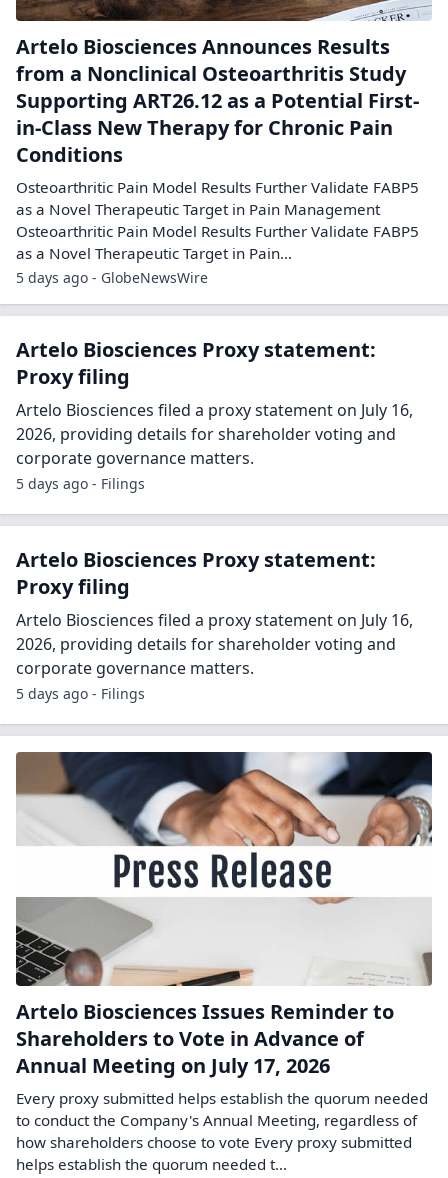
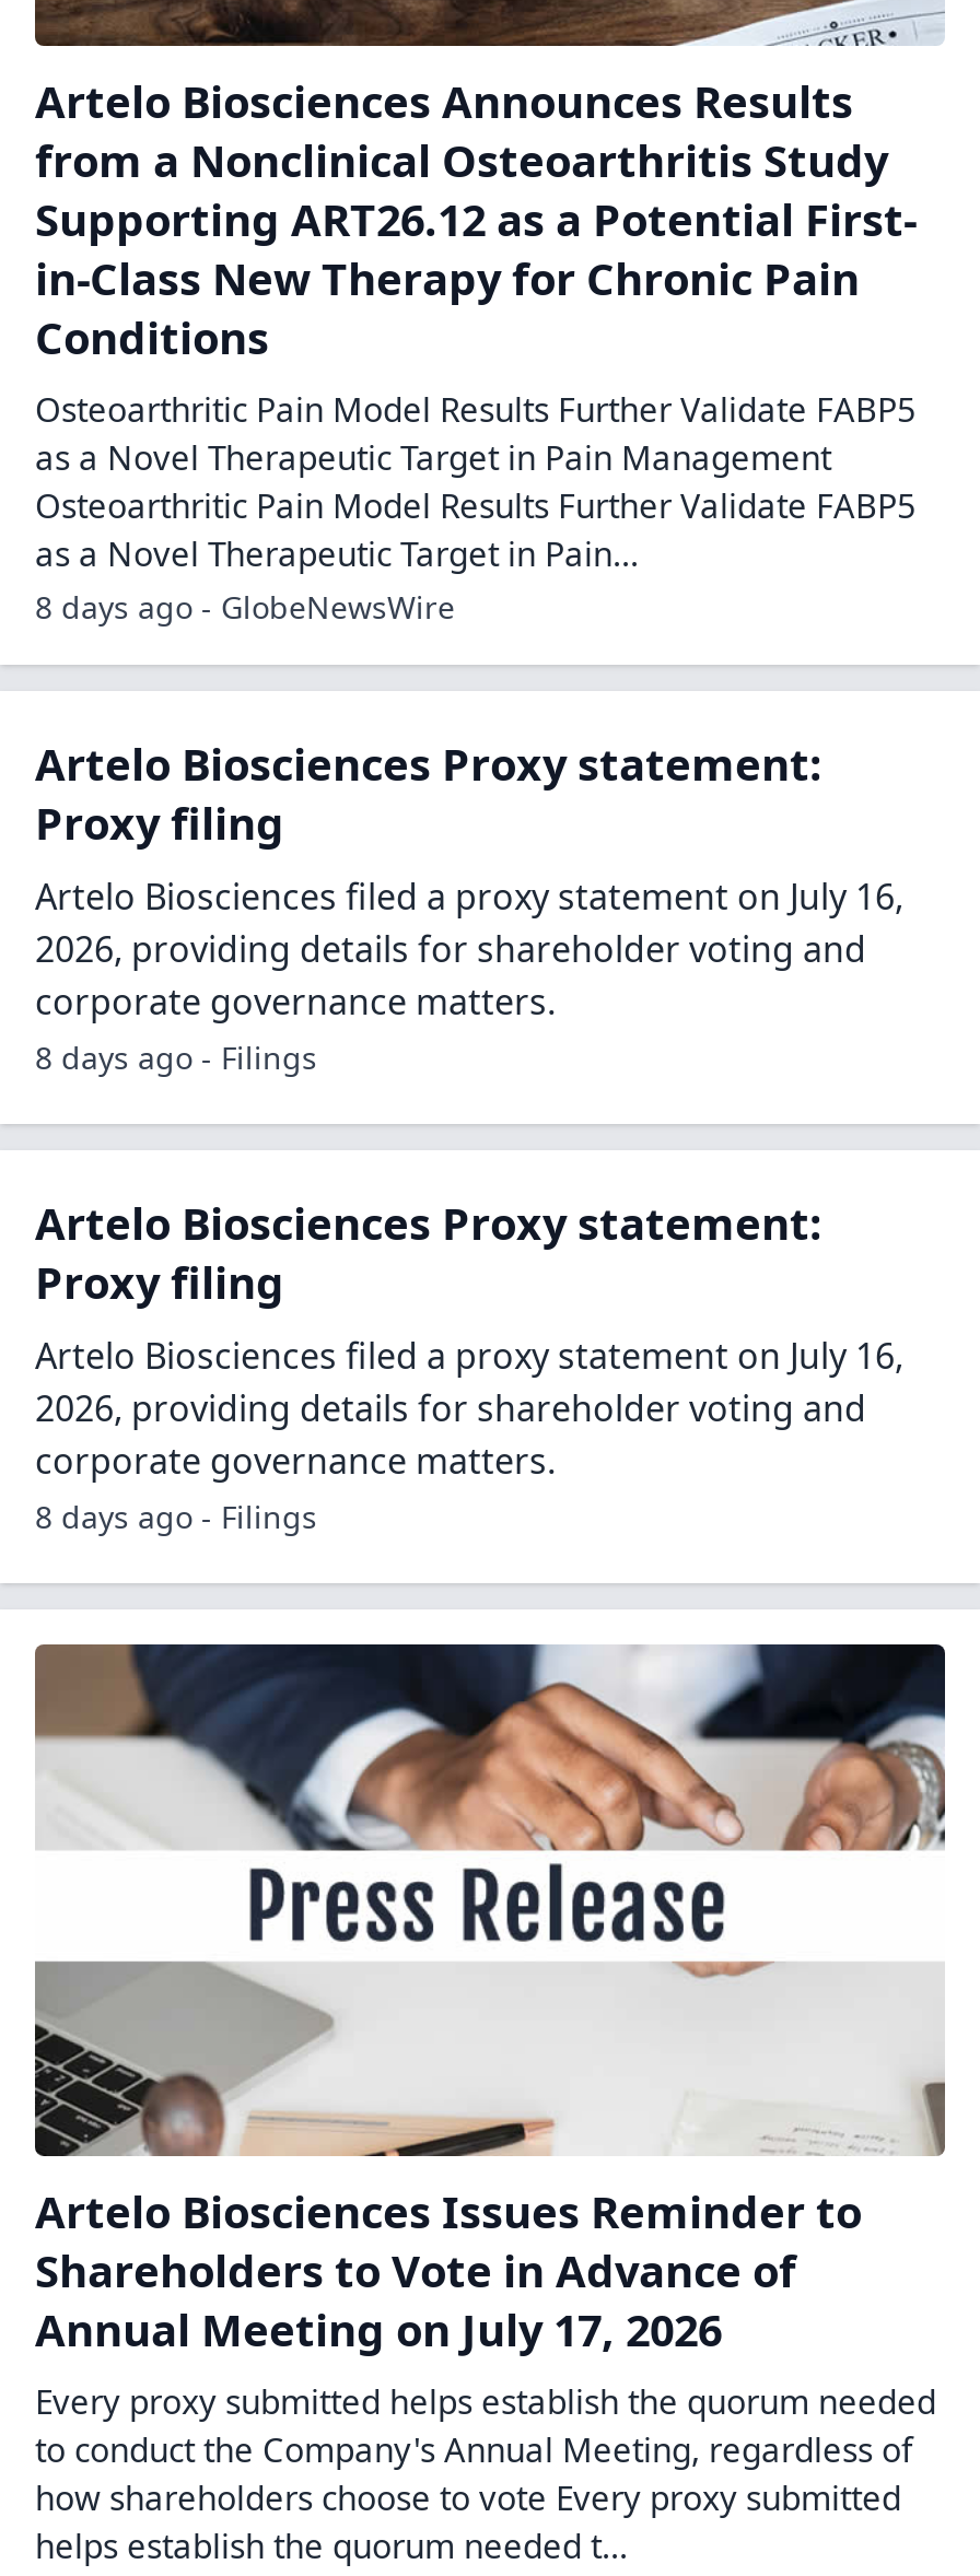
- 5 days ago - GlobeNewsWire
+ 8 days ago - GlobeNewsWire

- 5 days ago - Filings
+ 8 days ago - Filings

- 5 days ago - Filings
+ 8 days ago - Filings
